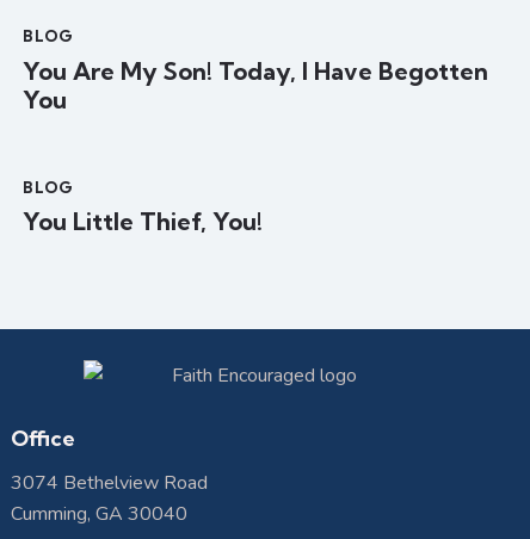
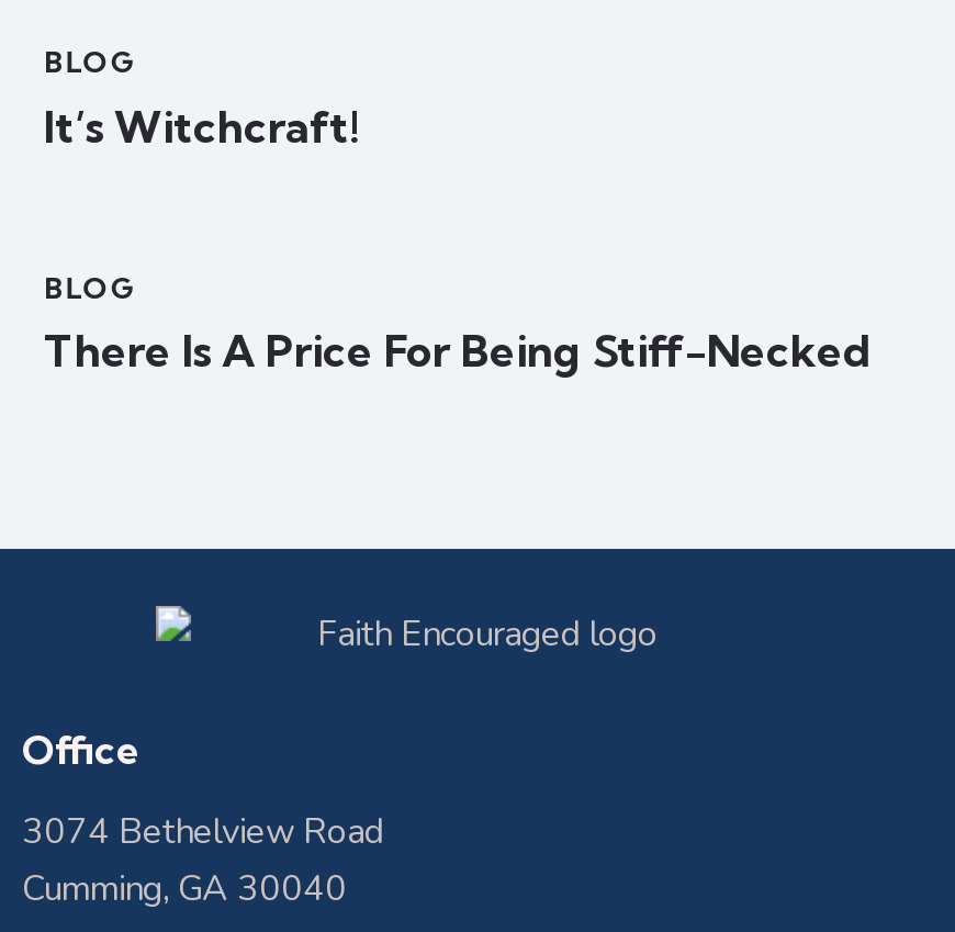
- You Are My Son! Today, I Have Begotten
- You
+ It’s Witchcraft!

- You Little Thief, You!
+ There Is A Price For Being Stiff-Necked
